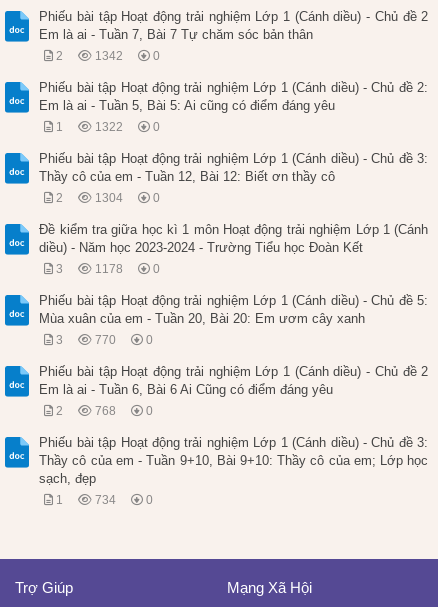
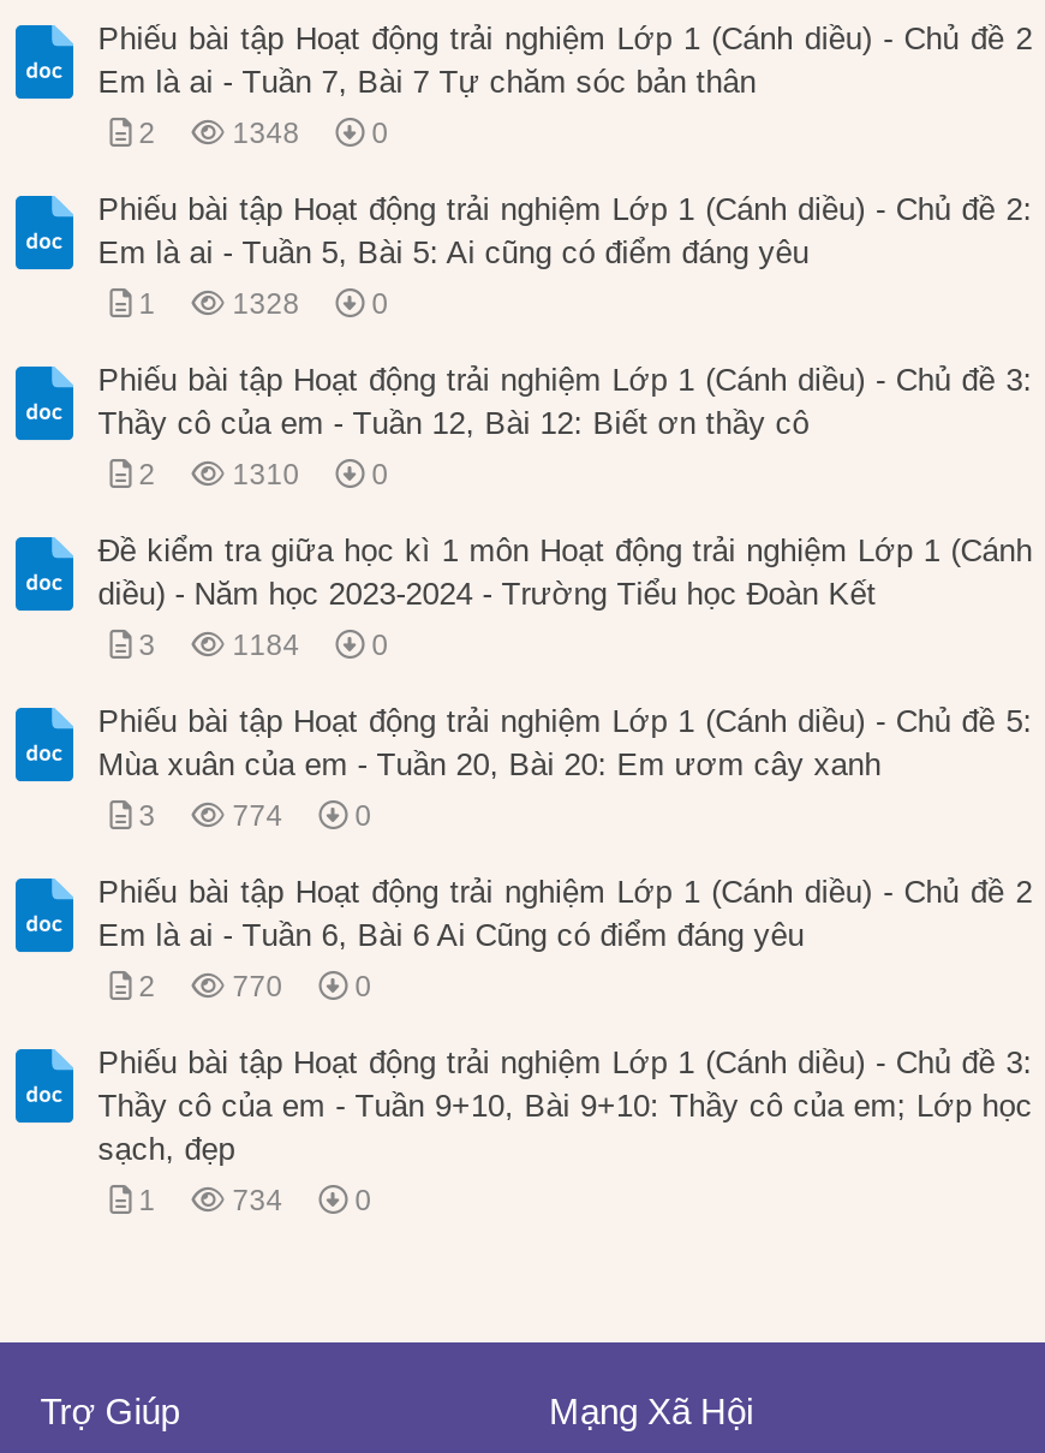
- 1342
+ 1348

- 1322
+ 1328

- 1304
+ 1310

- 1178
+ 1184

- 770
+ 774

- 768
+ 770
